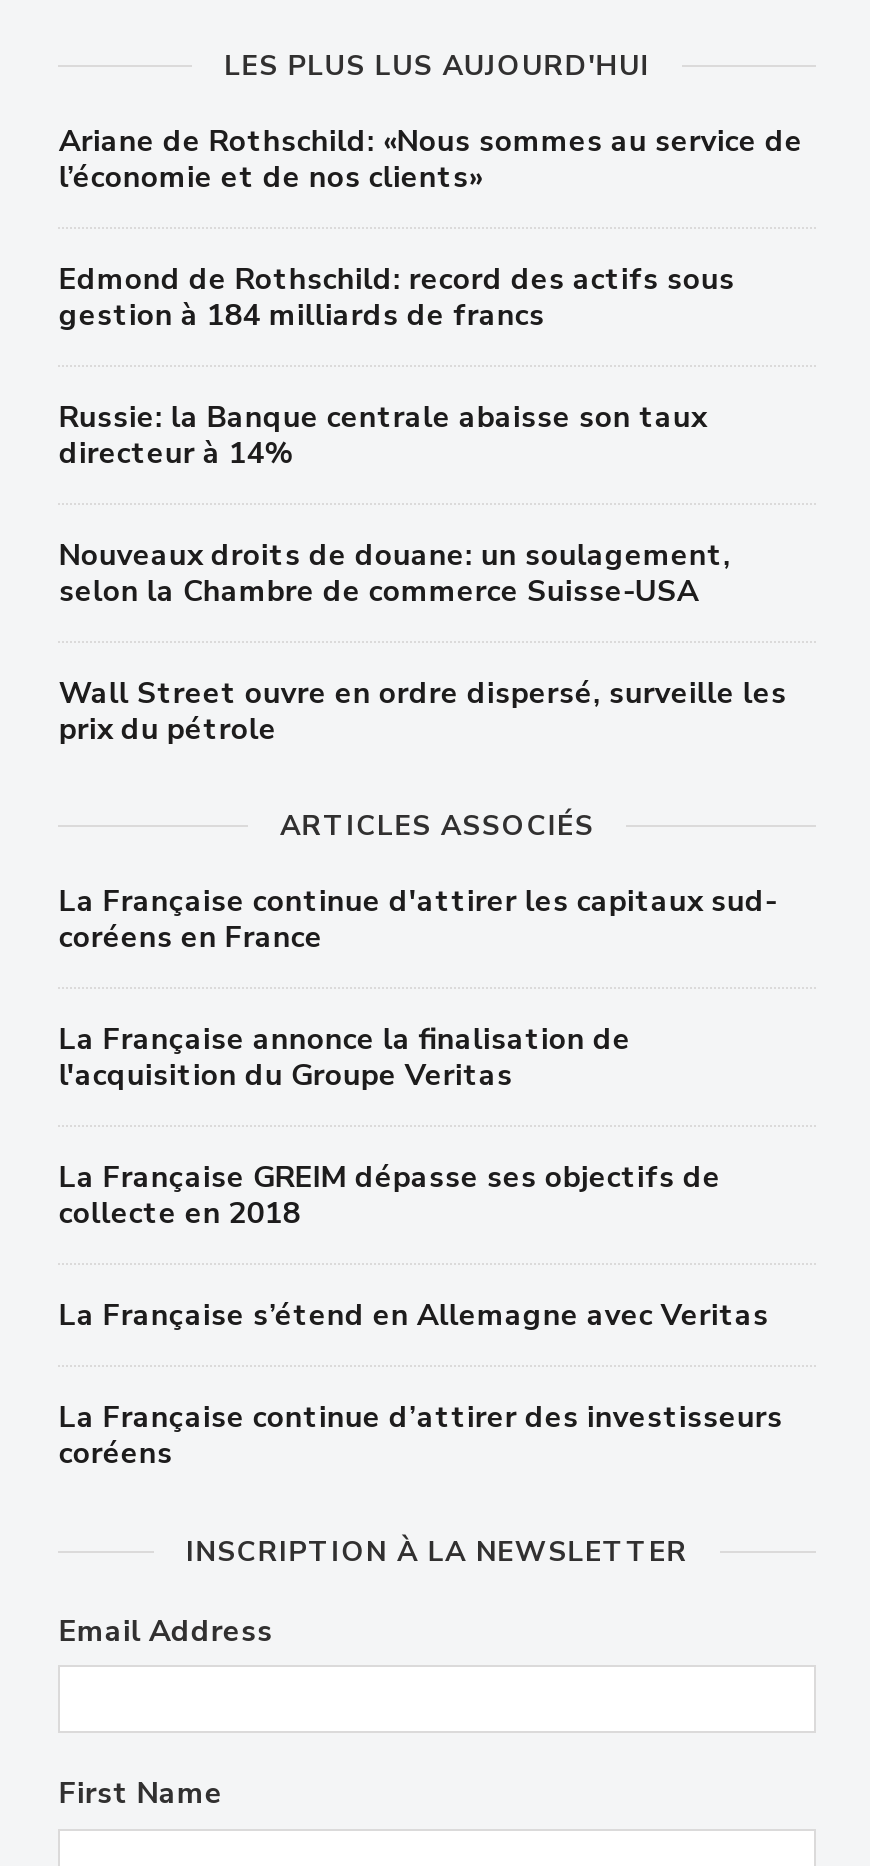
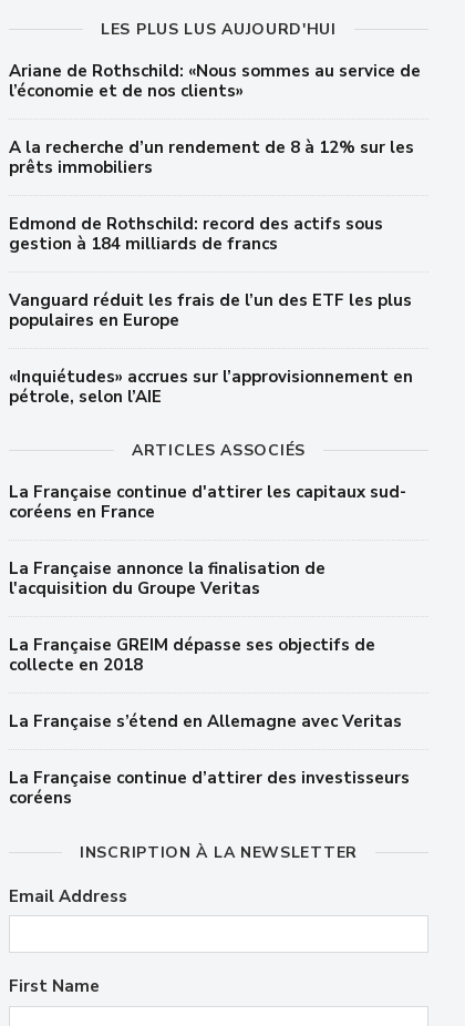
+ A la recherche d’un rendement de 8 à 12% sur les
+ prêts immobiliers

moved down: Edmond de Rothschild: record des actifs sous | gestion à 184 milliards de francs

- Russie: la Banque centrale abaisse son taux
- directeur à 14%
- Nouveaux droits de douane: un soulagement,
- selon la Chambre de commerce Suisse-USA
- Wall Street ouvre en ordre dispersé, surveille les
- prix du pétrole
+ Vanguard réduit les frais de l’un des ETF les plus
+ populaires en Europe
+ «Inquiétudes» accrues sur l’approvisionnement en
+ pétrole, selon l’AIE
